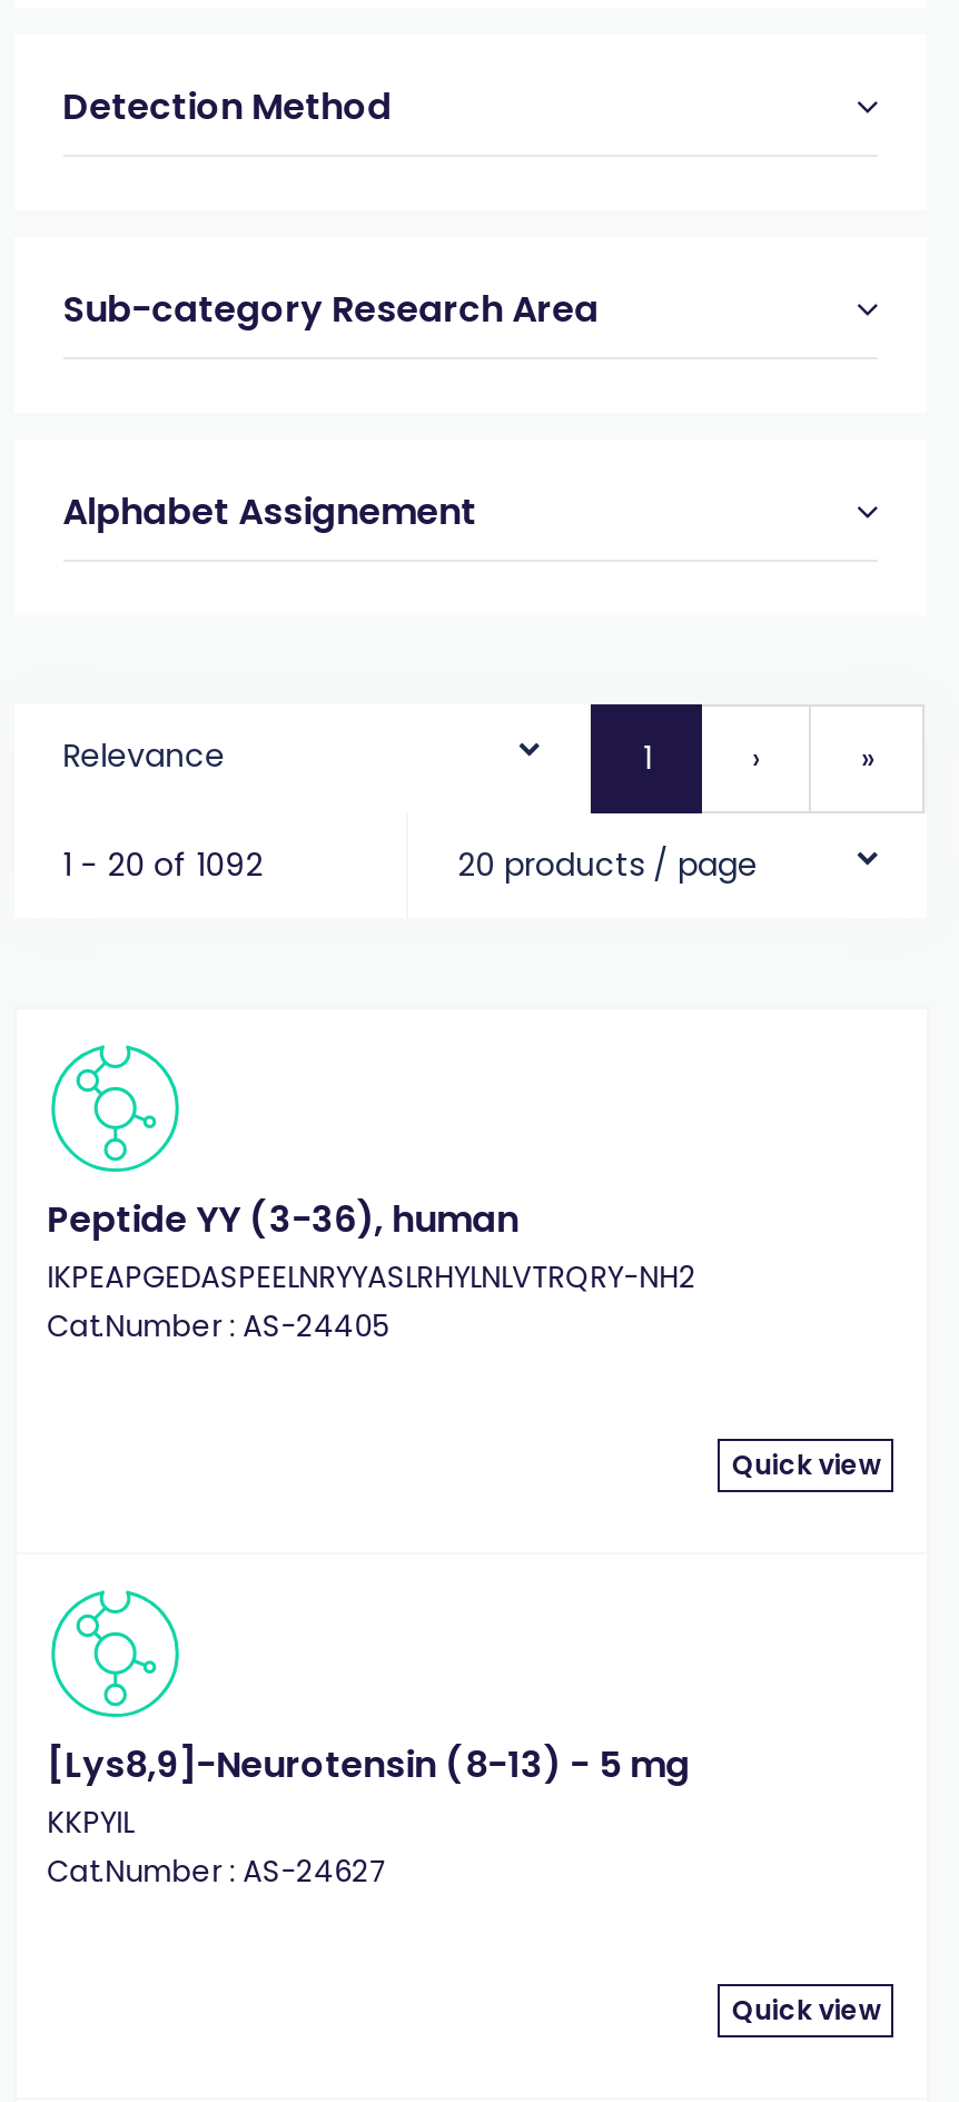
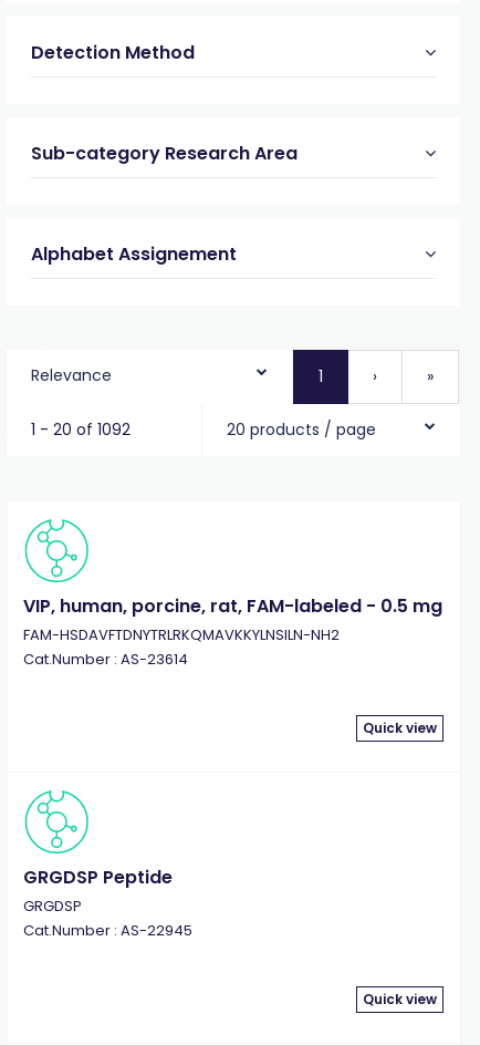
- Peptide YY (3-36), human
- IKPEAPGEDASPEELNRYYASLRHYLNLVTRQRY-NH2
- Cat.Number : AS-24405
+ VIP, human, porcine, rat, FAM-labeled - 0.5 mg
+ FAM-HSDAVFTDNYTRLRKQMAVKKYLNSILN-NH2
+ Cat.Number : AS-23614

- [Lys8,9]-Neurotensin (8-13) - 5 mg
- KKPYIL
- Cat.Number : AS-24627
+ GRGDSP Peptide
+ GRGDSP
+ Cat.Number : AS-22945
